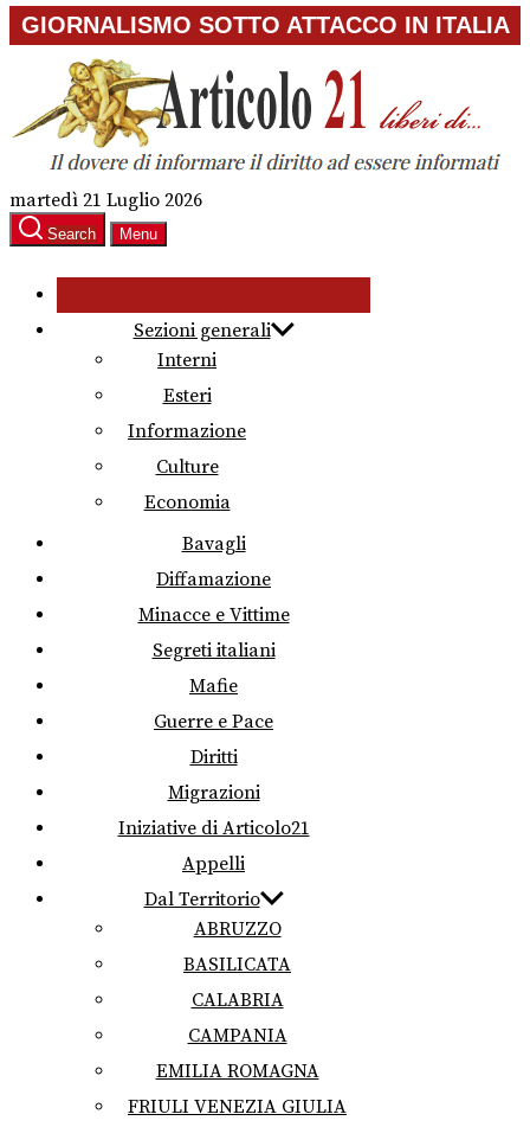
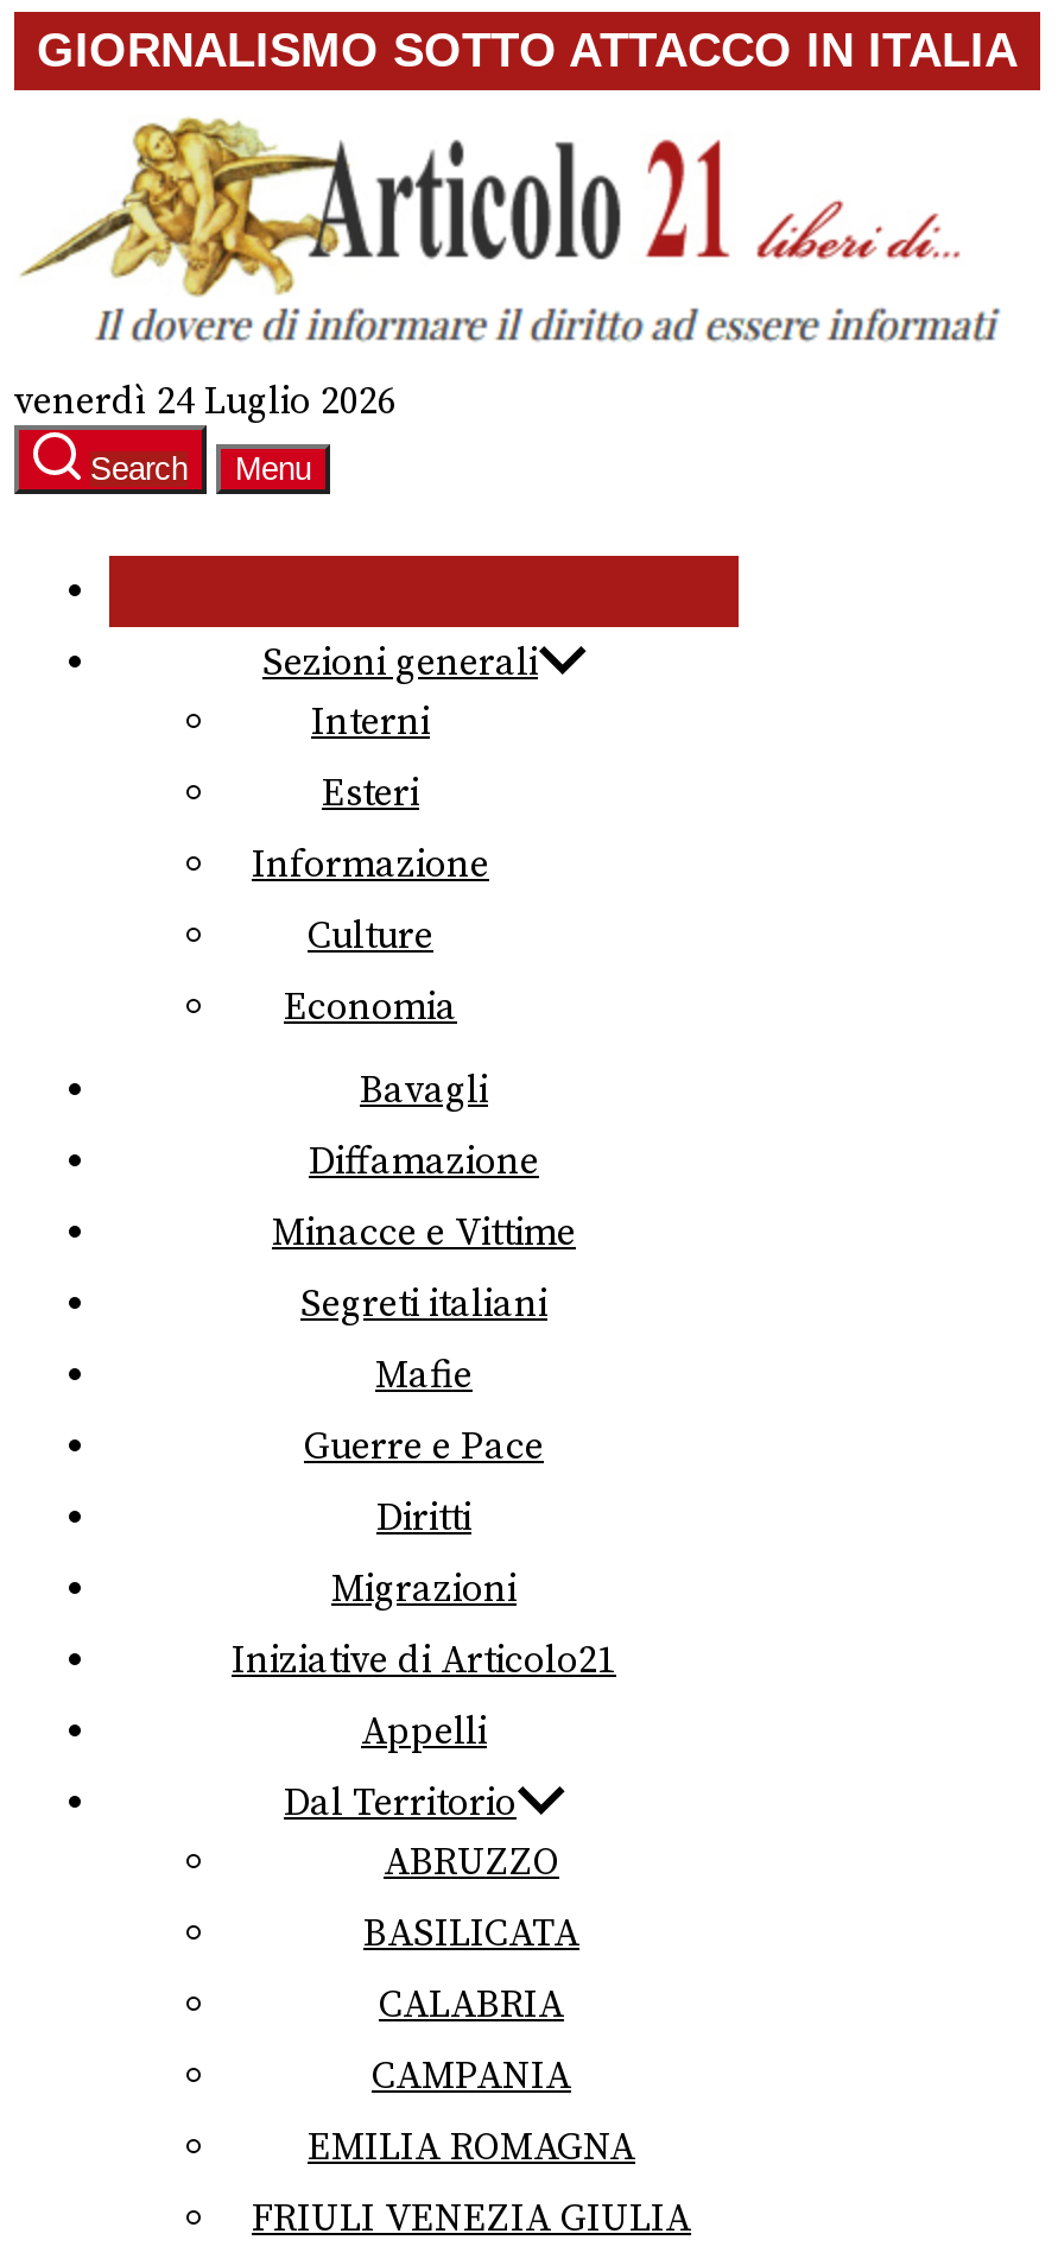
- martedì 21 Luglio 2026
+ venerdì 24 Luglio 2026
